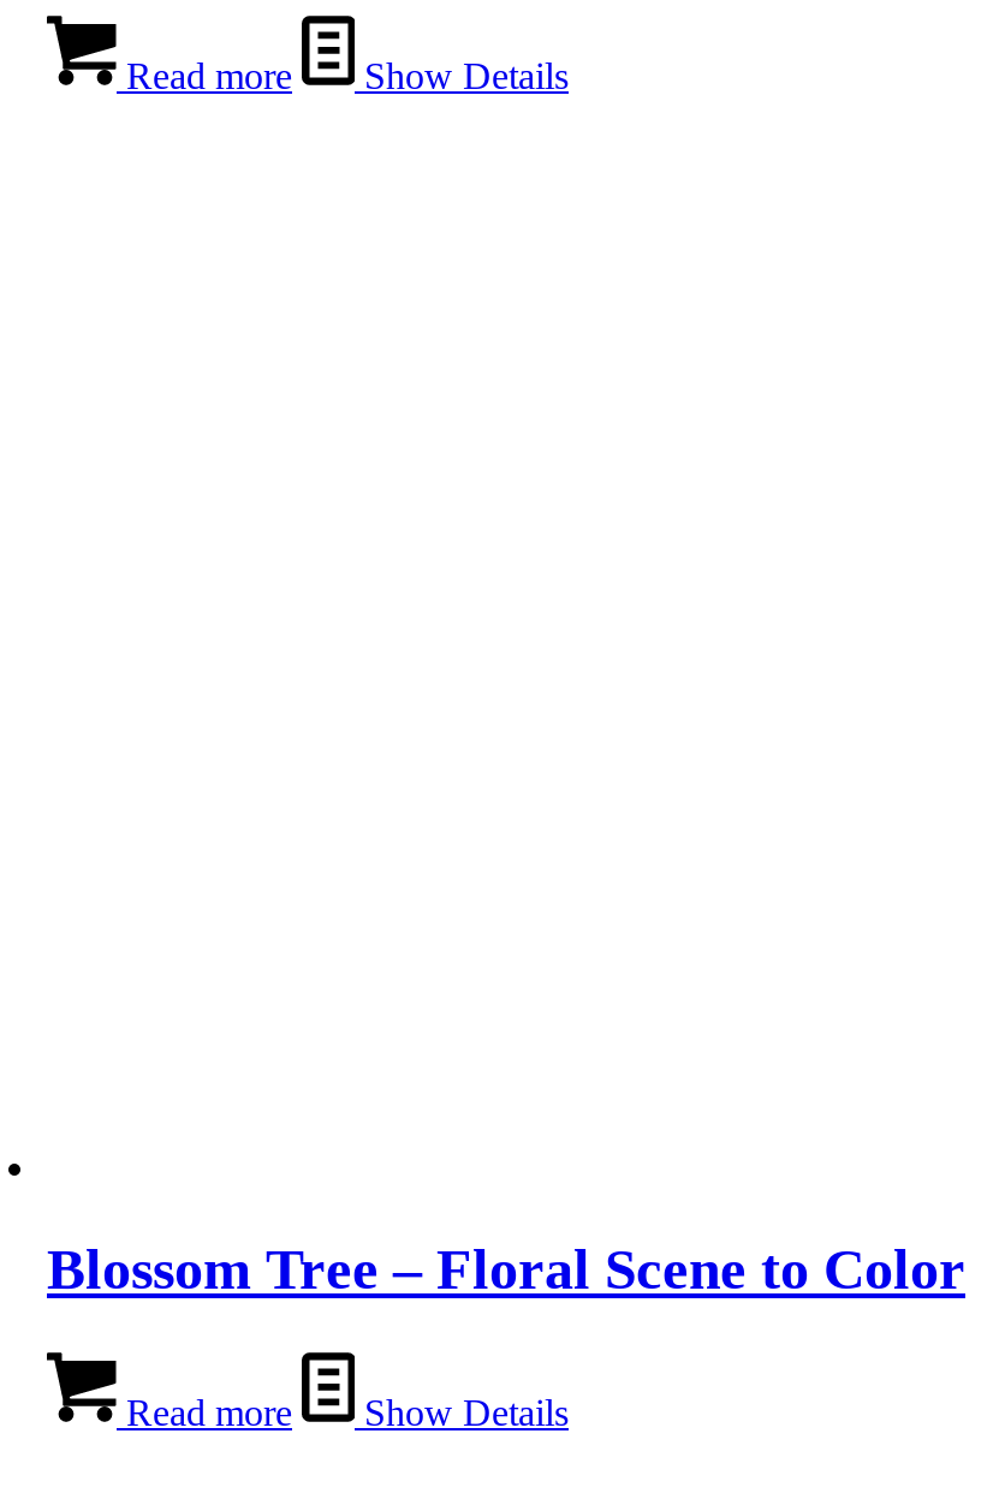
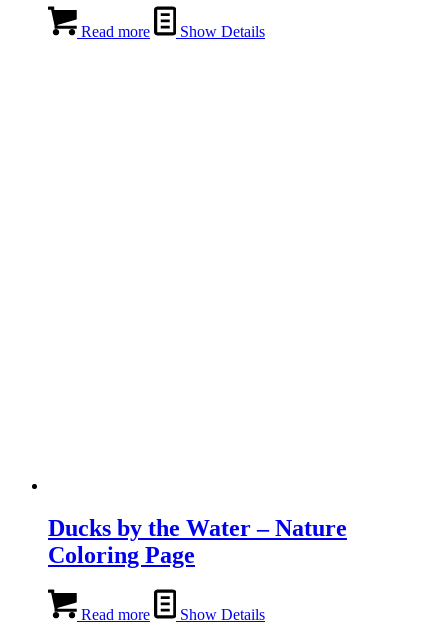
- Blossom Tree – Floral Scene to Color
+ Ducks by the Water – Nature
+ Coloring Page
